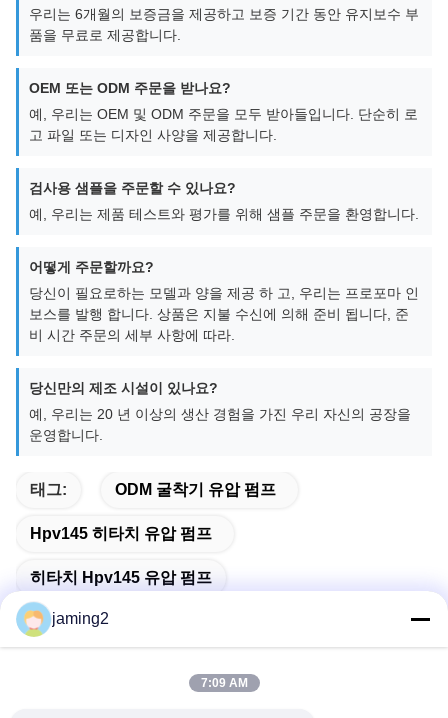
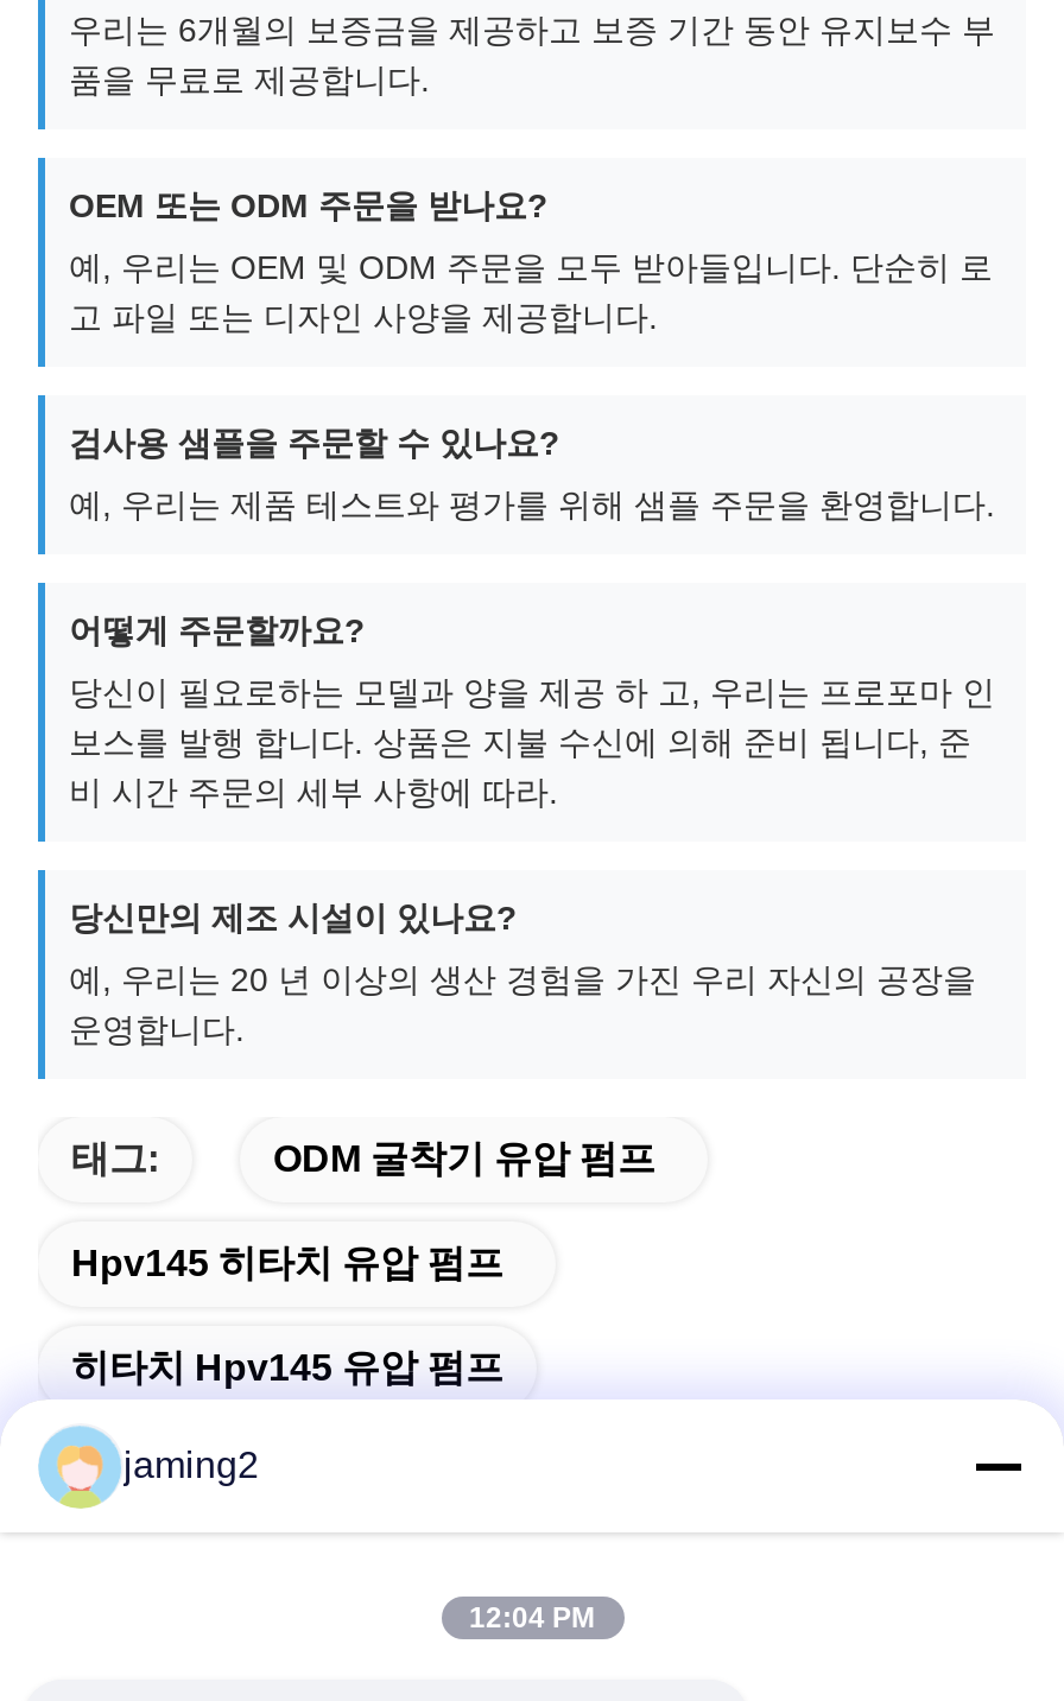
- 7:09 AM
+ 12:04 PM
